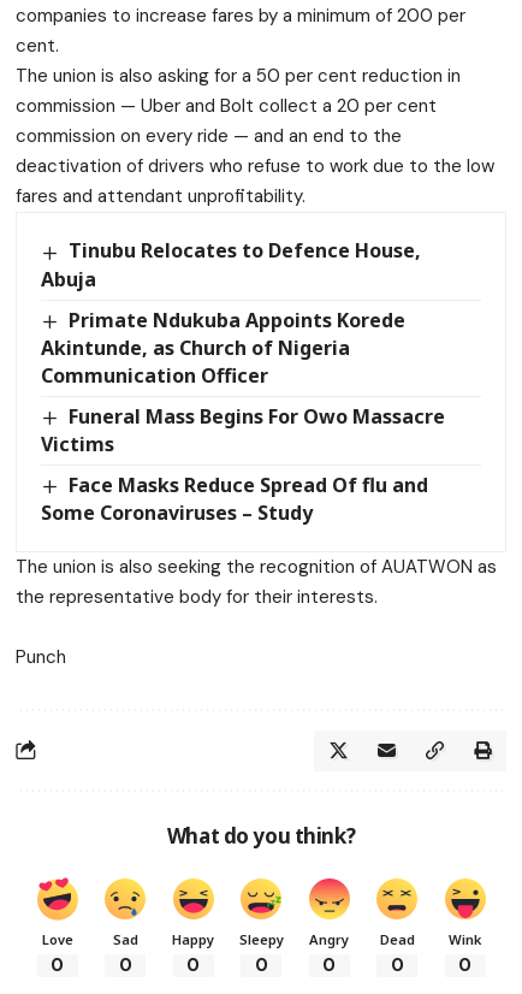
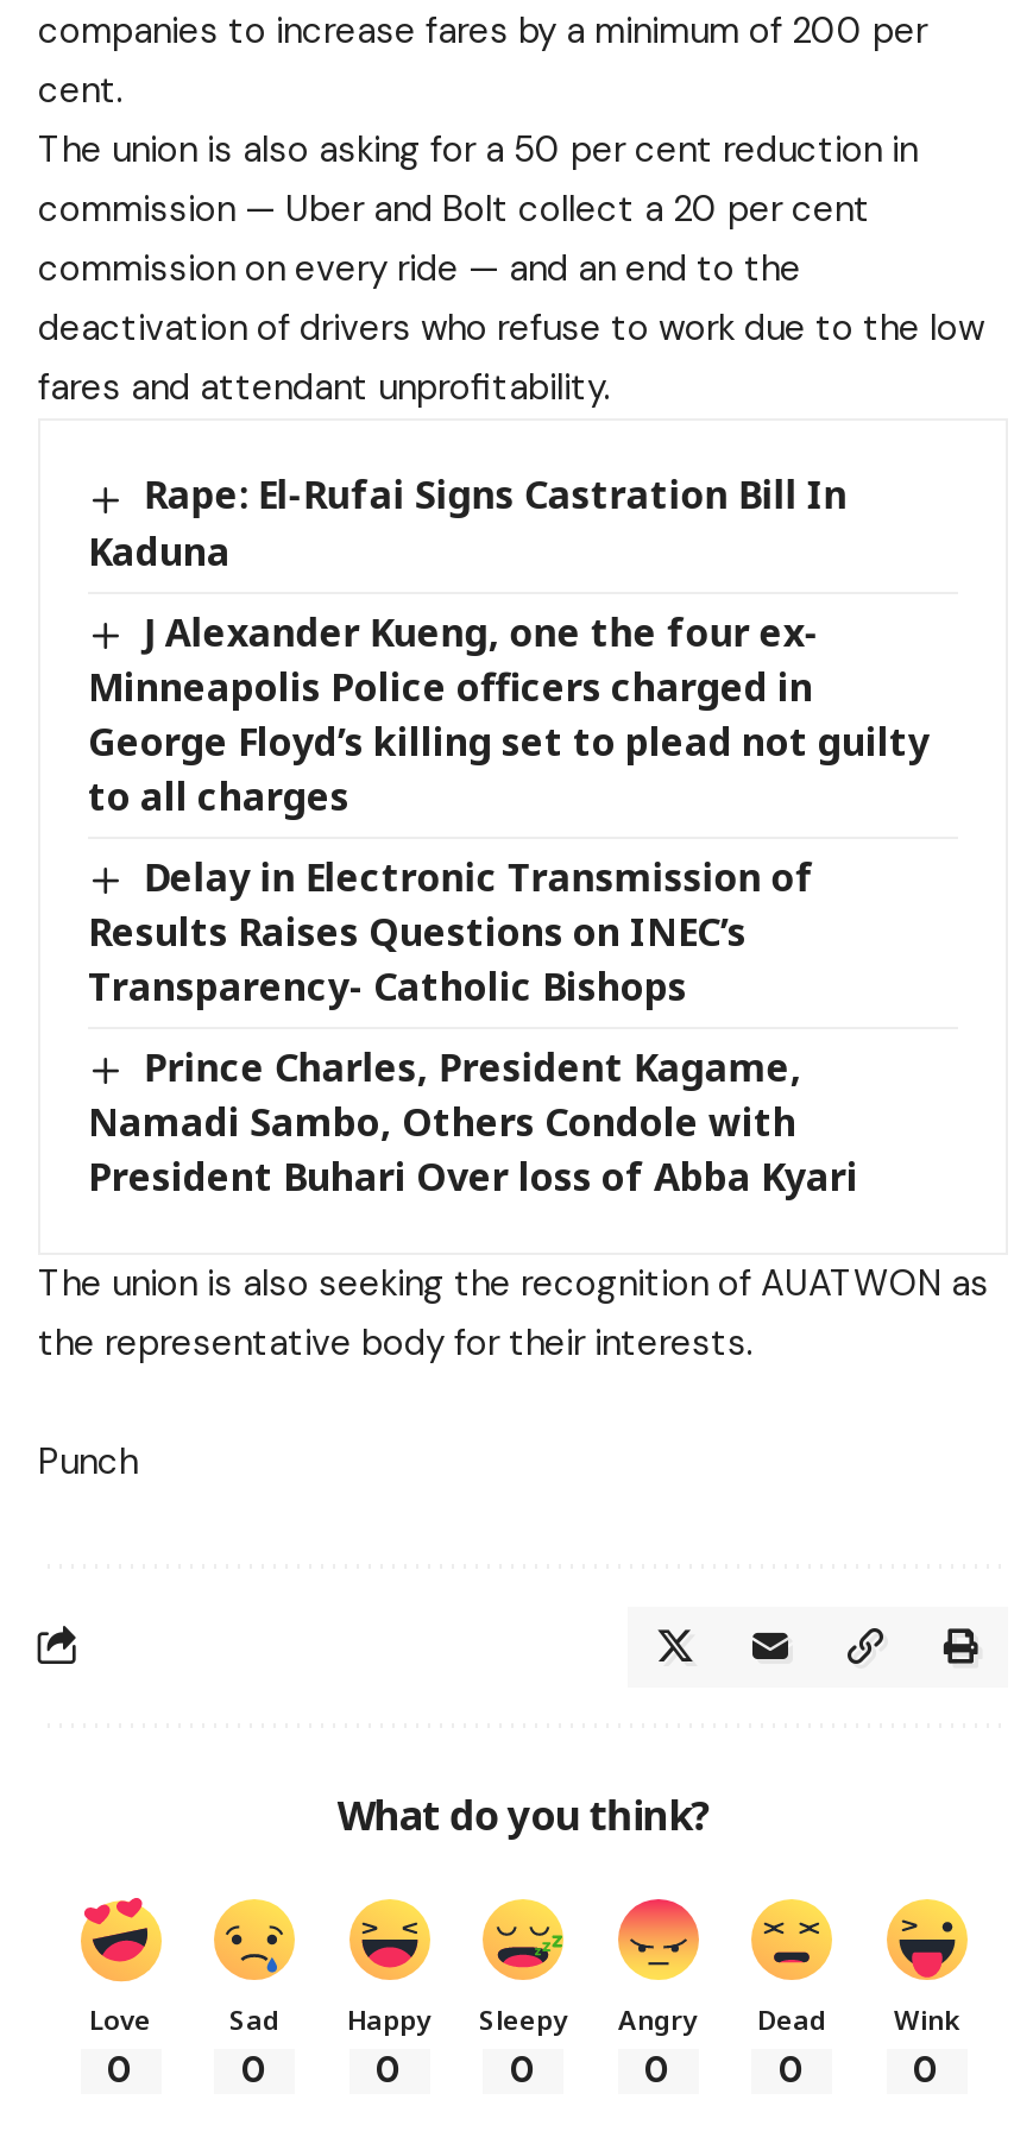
- Tinubu Relocates to Defence House,
- Abuja
+ Rape: El-Rufai Signs Castration Bill In
+ Kaduna

- Primate Ndukuba Appoints Korede
- Akintunde, as Church of Nigeria
- Communication Officer
+ J Alexander Kueng, one the four ex-
+ Minneapolis Police officers charged in
+ George Floyd’s killing set to plead not guilty
+ to all charges

- Funeral Mass Begins For Owo Massacre
- Victims
+ Delay in Electronic Transmission of
+ Results Raises Questions on INEC’s
+ Transparency- Catholic Bishops

- Face Masks Reduce Spread Of flu and
- Some Coronaviruses – Study
+ Prince Charles, President Kagame,
+ Namadi Sambo, Others Condole with
+ President Buhari Over loss of Abba Kyari
